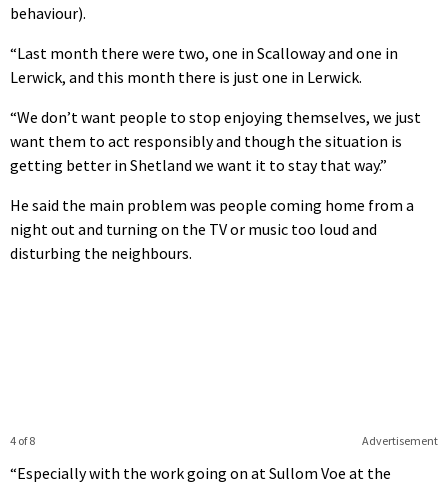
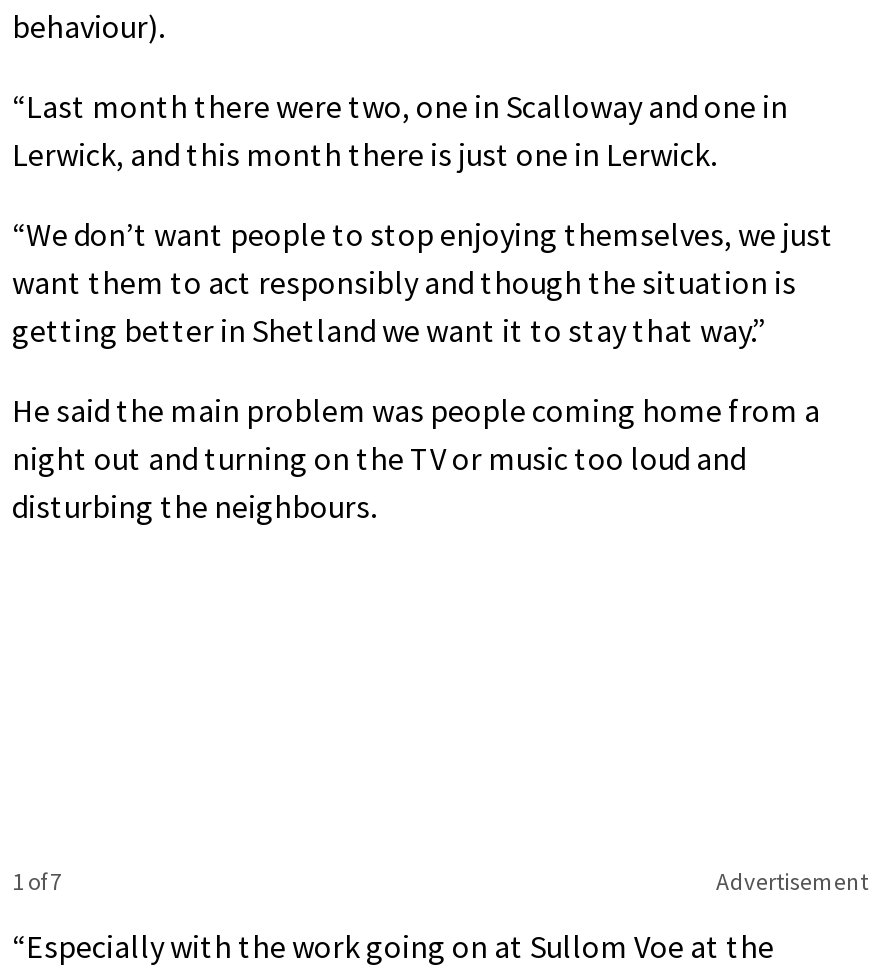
- 4 of 8
+ 1 of 7
